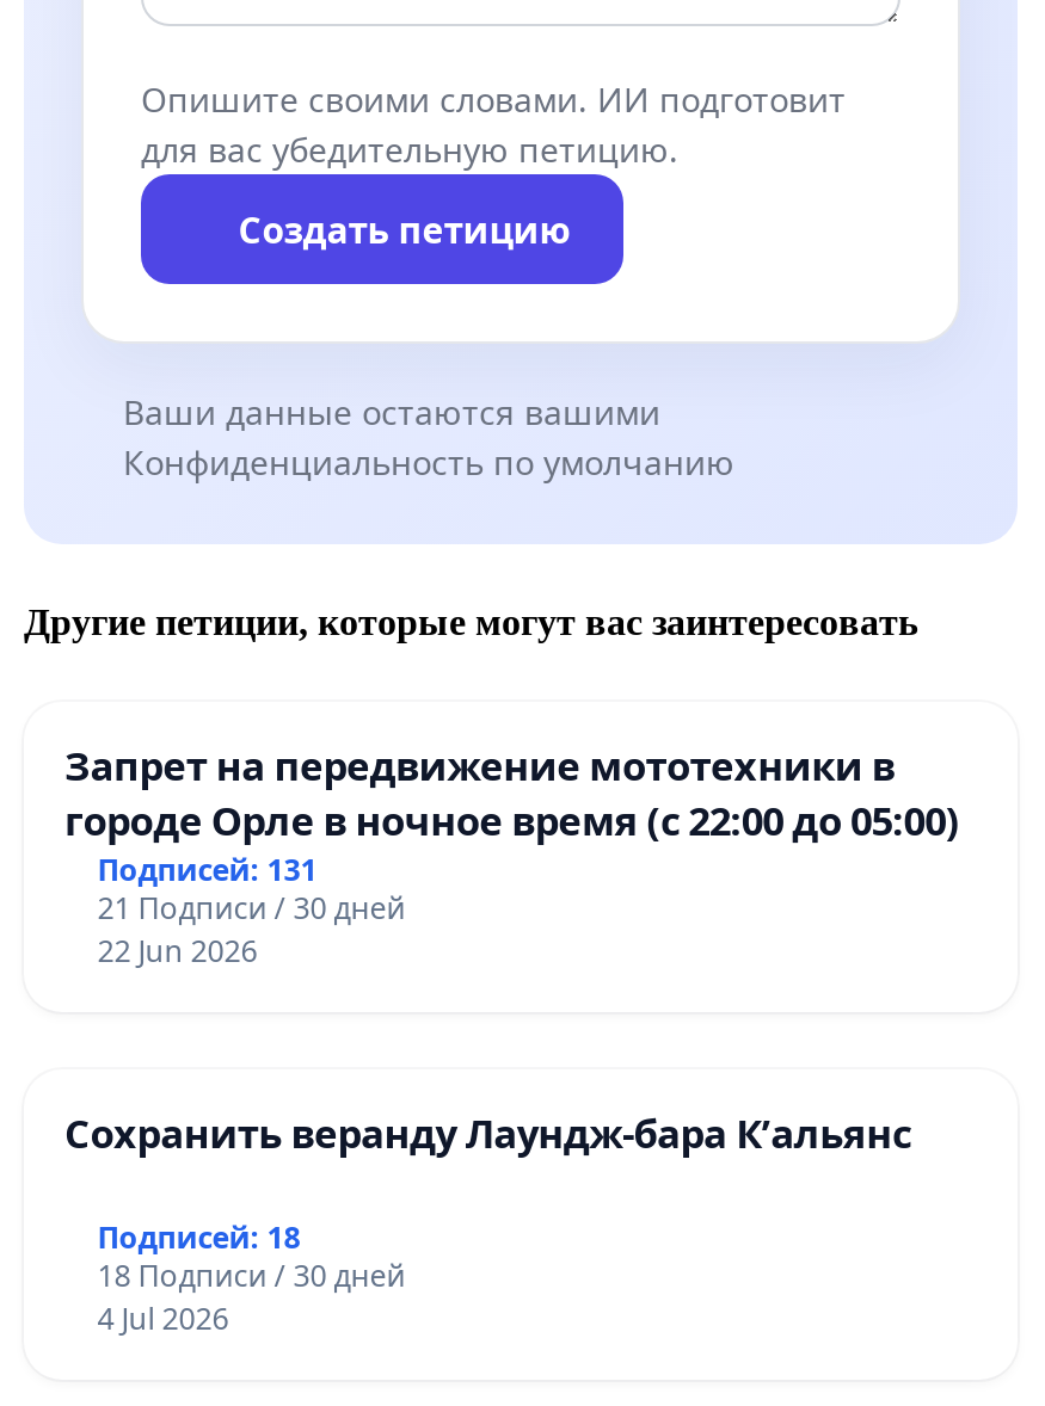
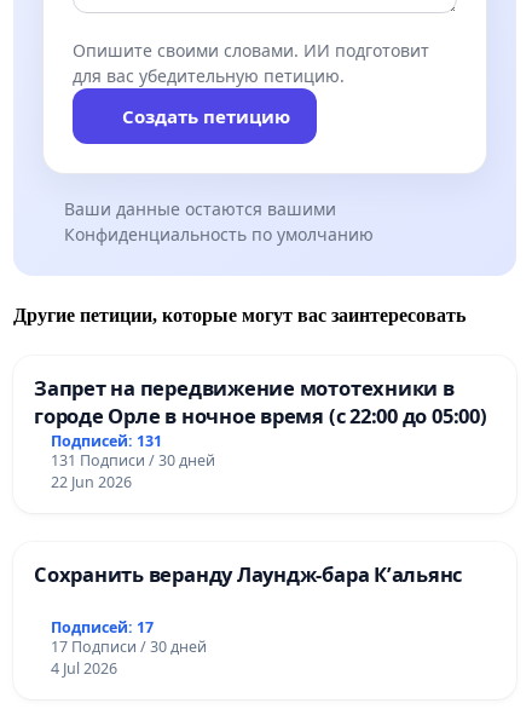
- 21 Подписи / 30 дней
+ 131 Подписи / 30 дней

- Подписей: 18
+ Подписей: 17

- 18 Подписи / 30 дней
+ 17 Подписи / 30 дней
